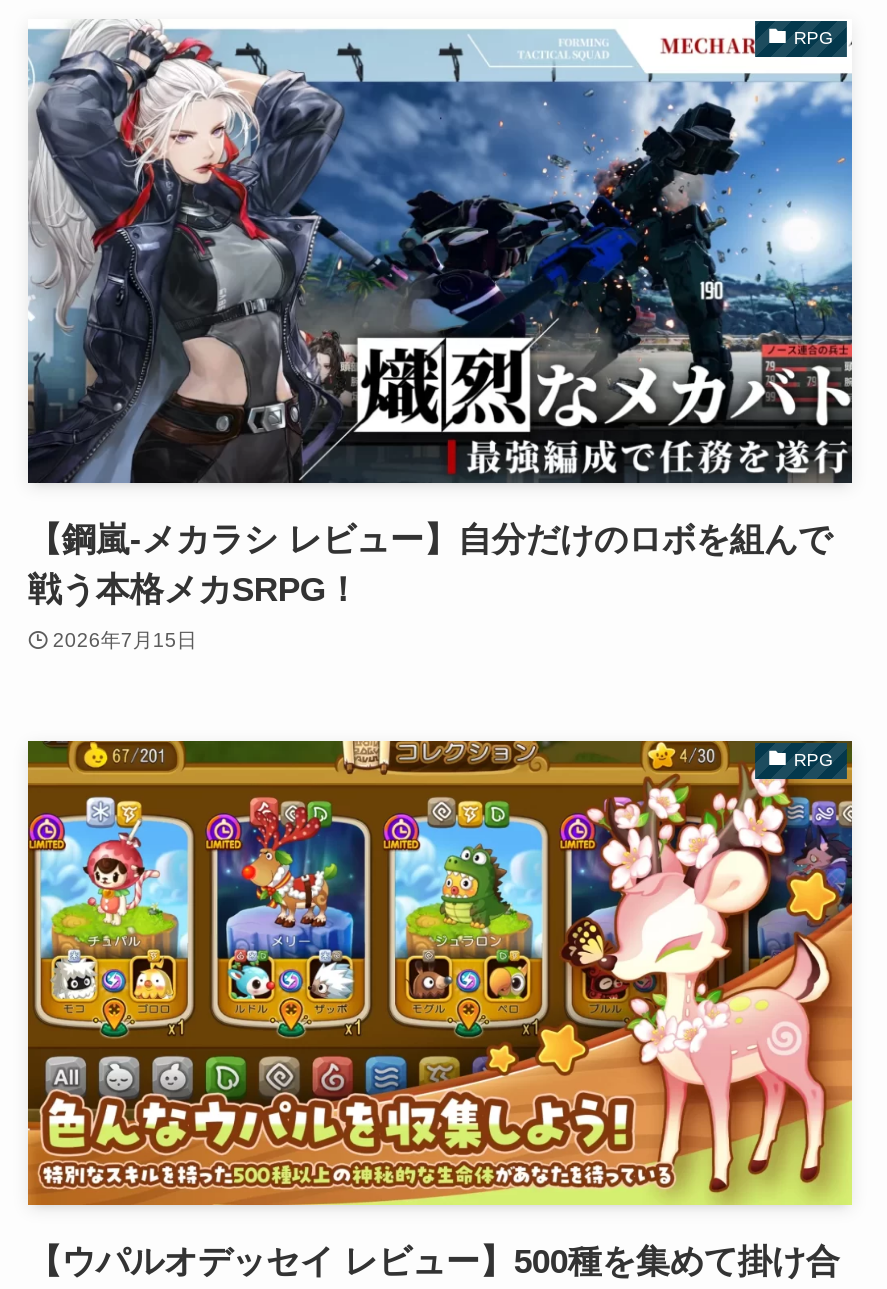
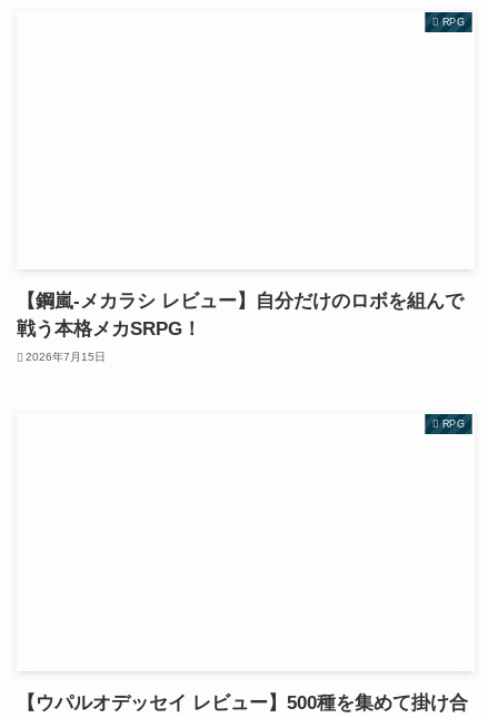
- [image]

- [image]
